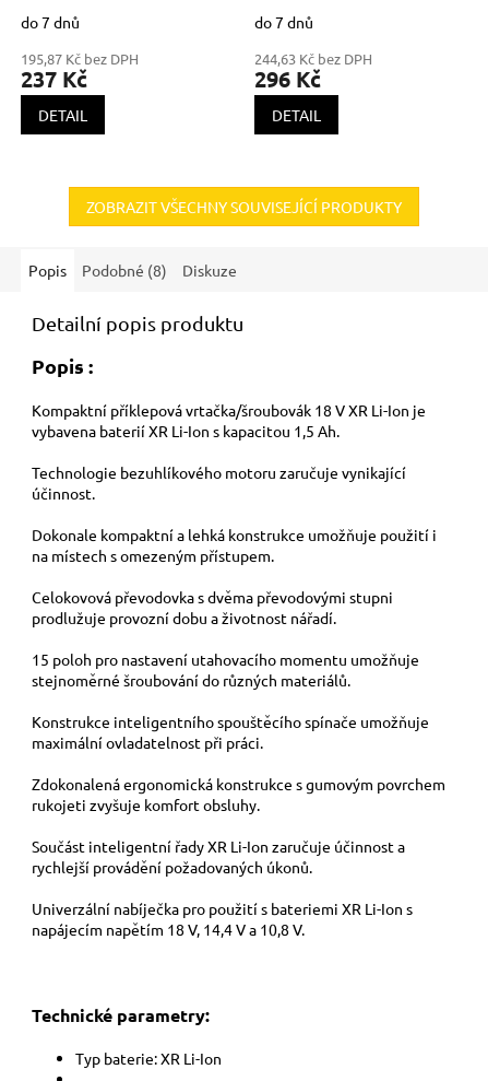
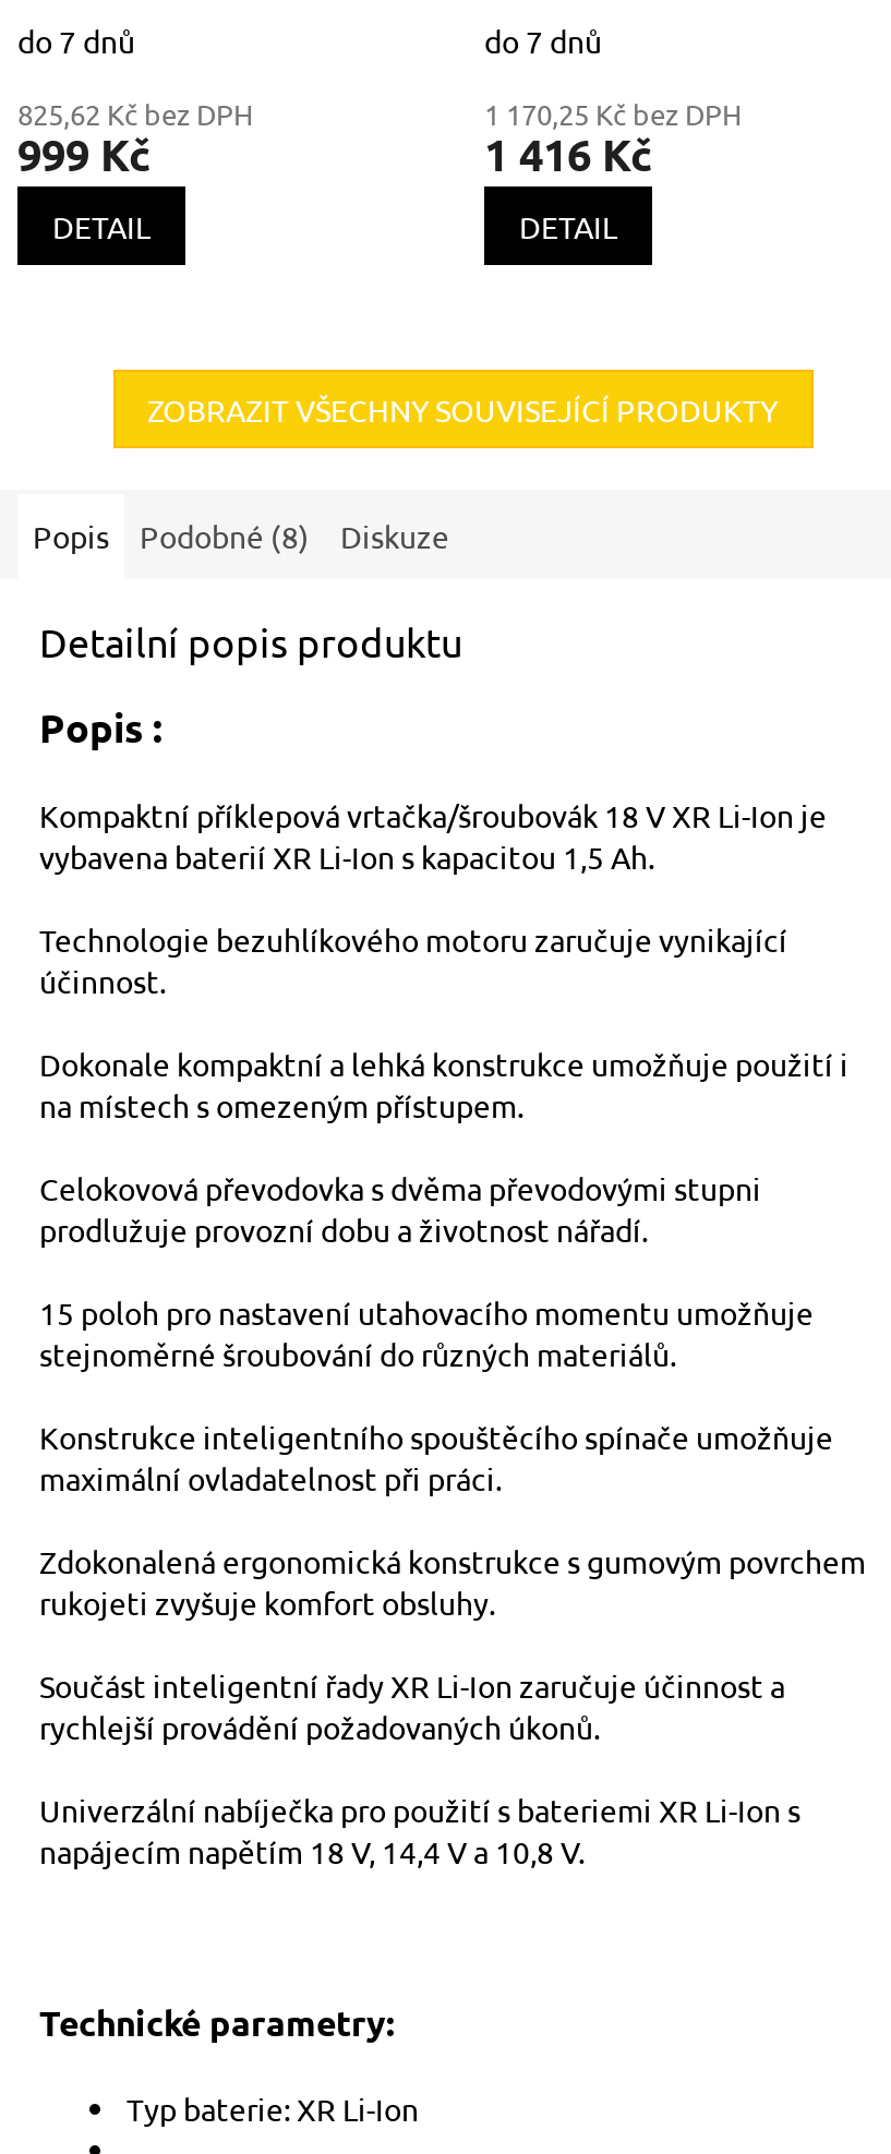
- 195,87 Kč bez DPH
+ 825,62 Kč bez DPH

- 244,63 Kč bez DPH
+ 1 170,25 Kč bez DPH

- 237 Kč
+ 999 Kč

- 296 Kč
+ 1 416 Kč
